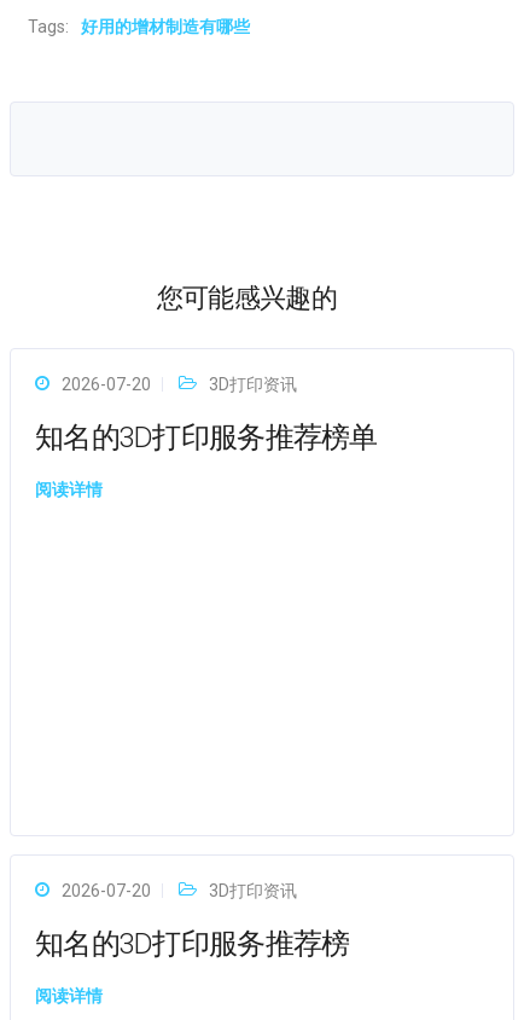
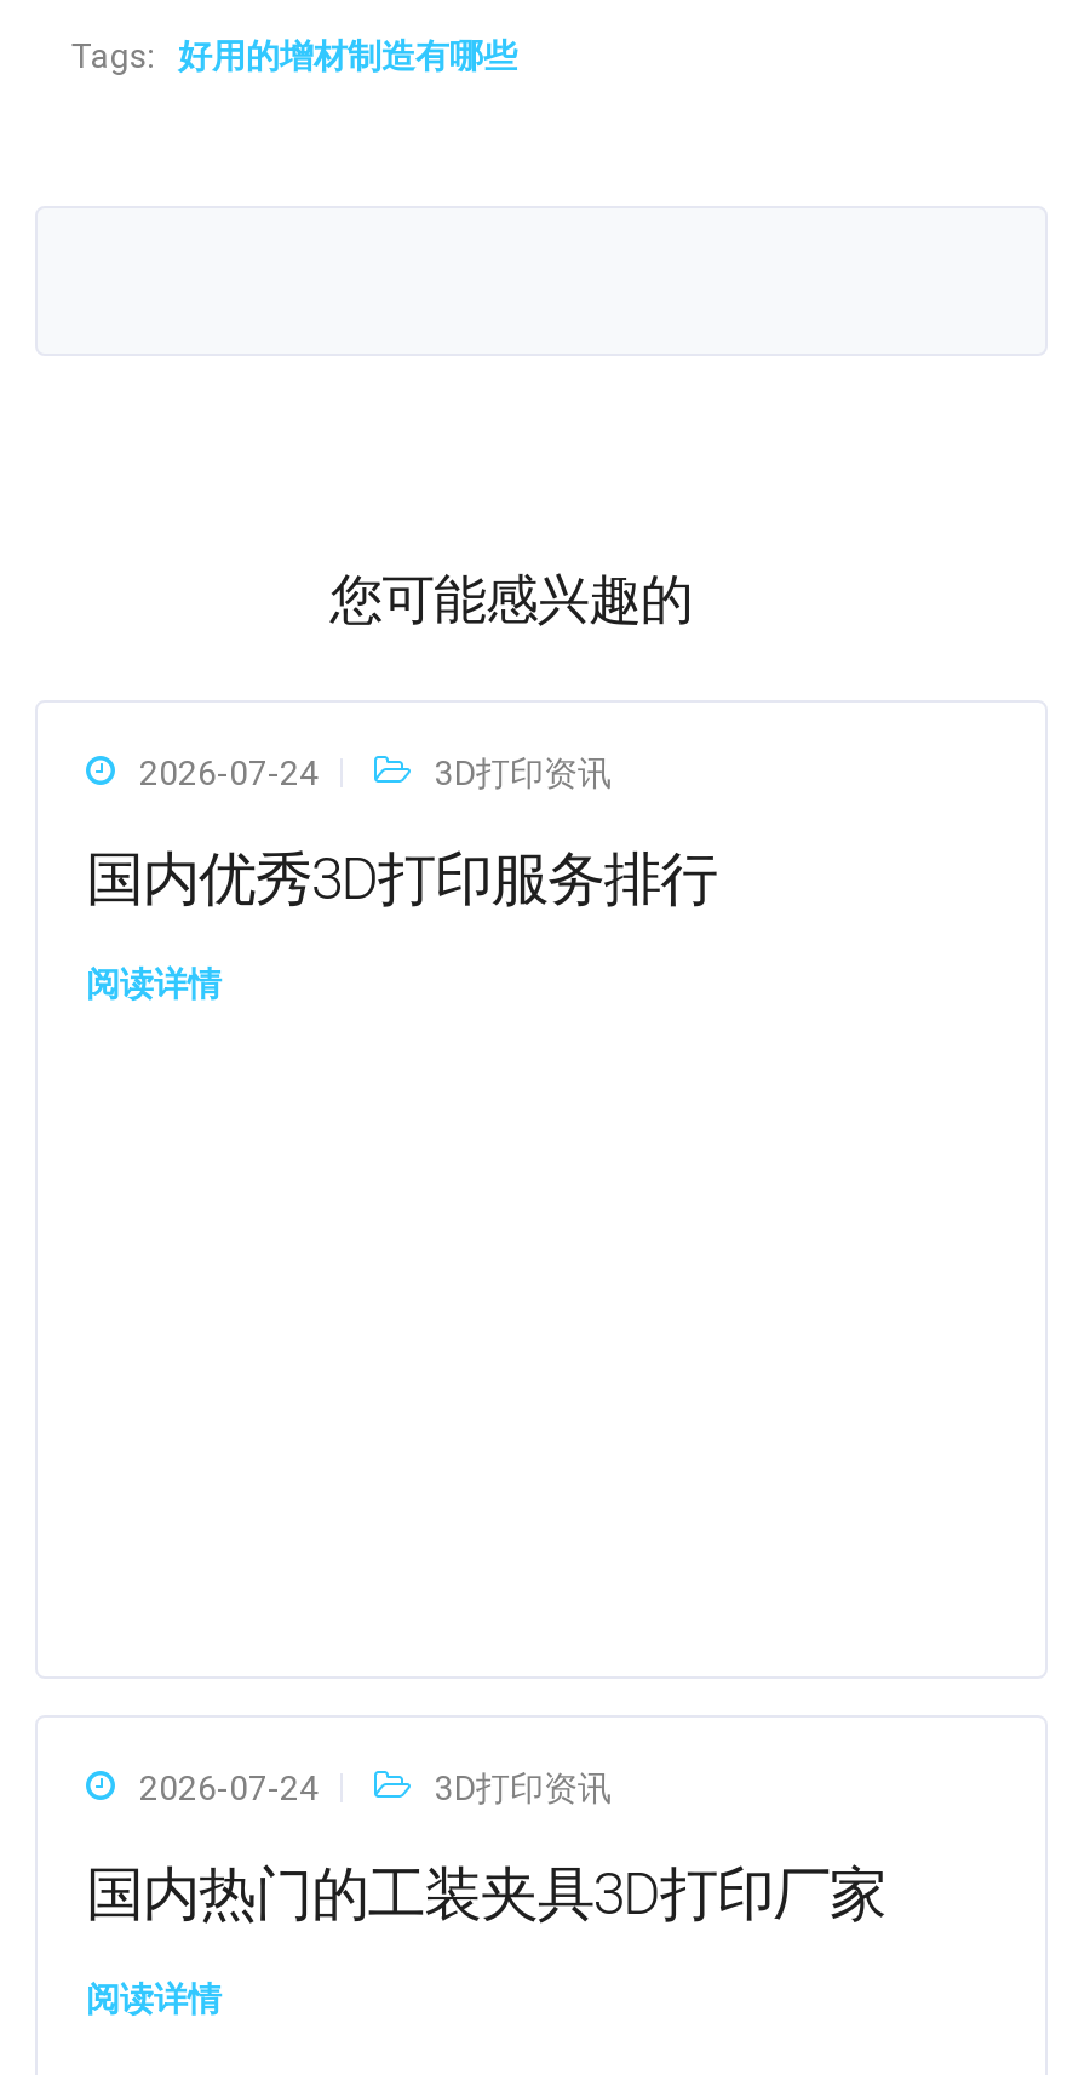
- 2026-07-20
+ 2026-07-24

- 知名的3D打印服务推荐榜单
+ 国内优秀3D打印服务排行

- 2026-07-20
+ 2026-07-24

- 知名的3D打印服务推荐榜
+ 国内热门的工装夹具3D打印厂家
